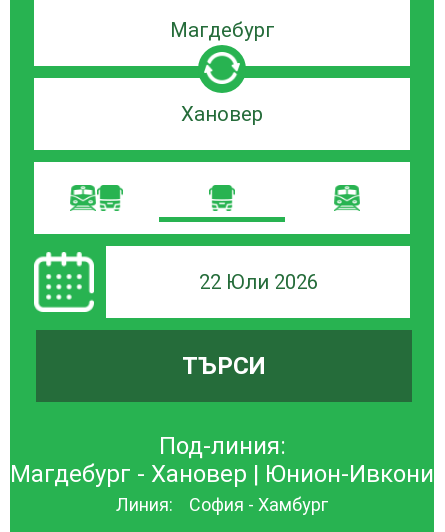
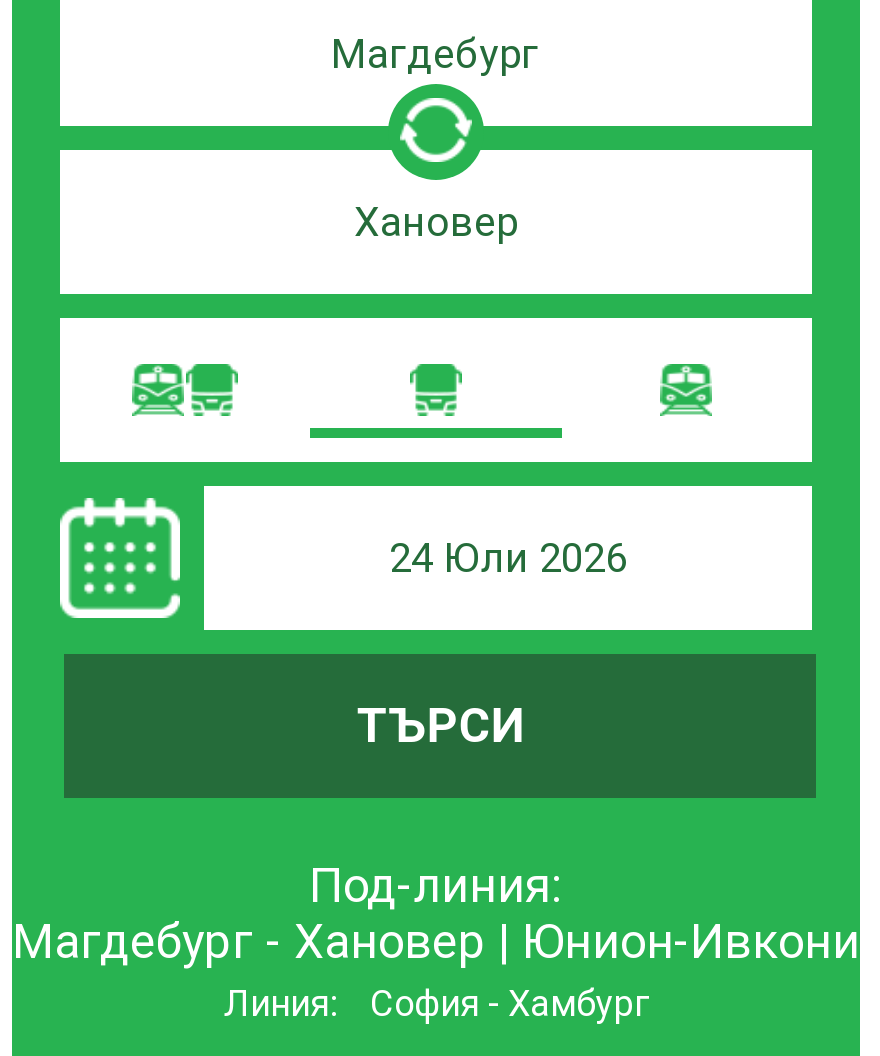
- 22 Юли 2026
+ 24 Юли 2026
